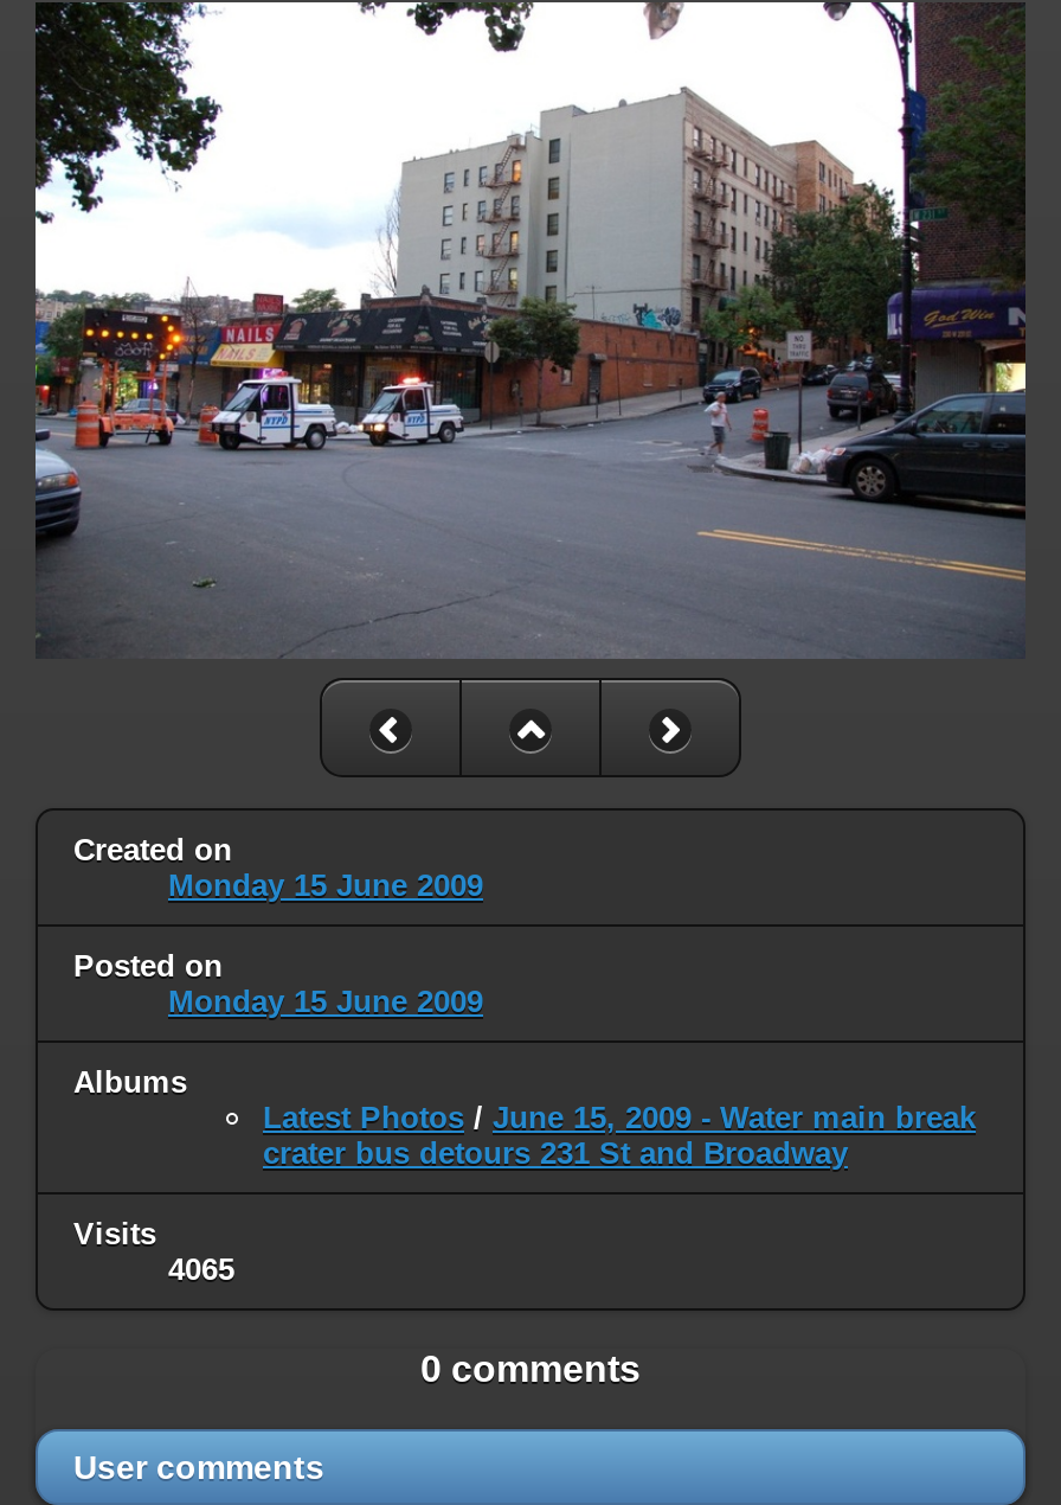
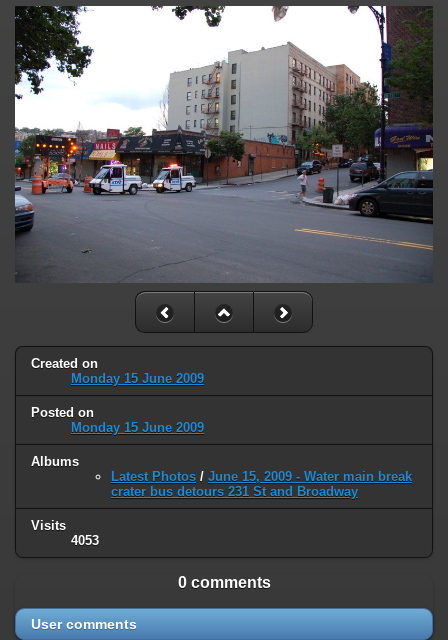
- 4065
+ 4053
